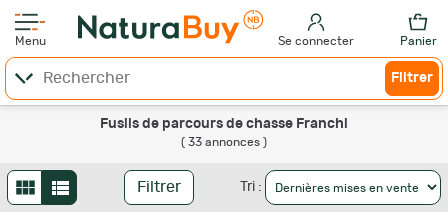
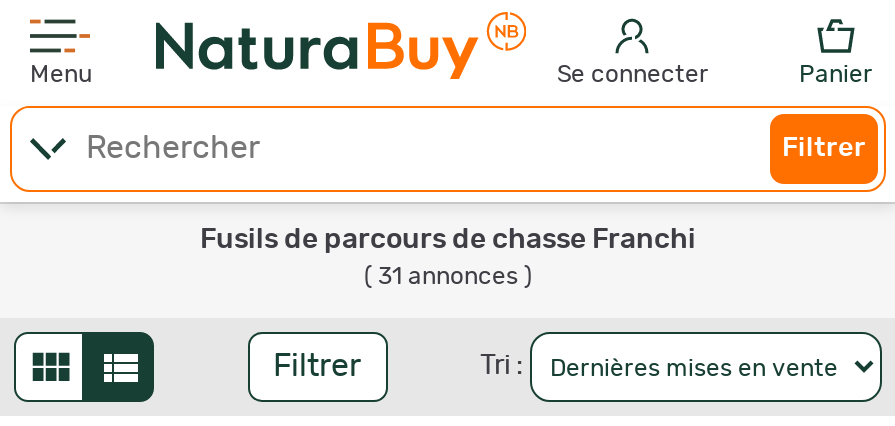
- ( 33 annonces )
+ ( 31 annonces )
